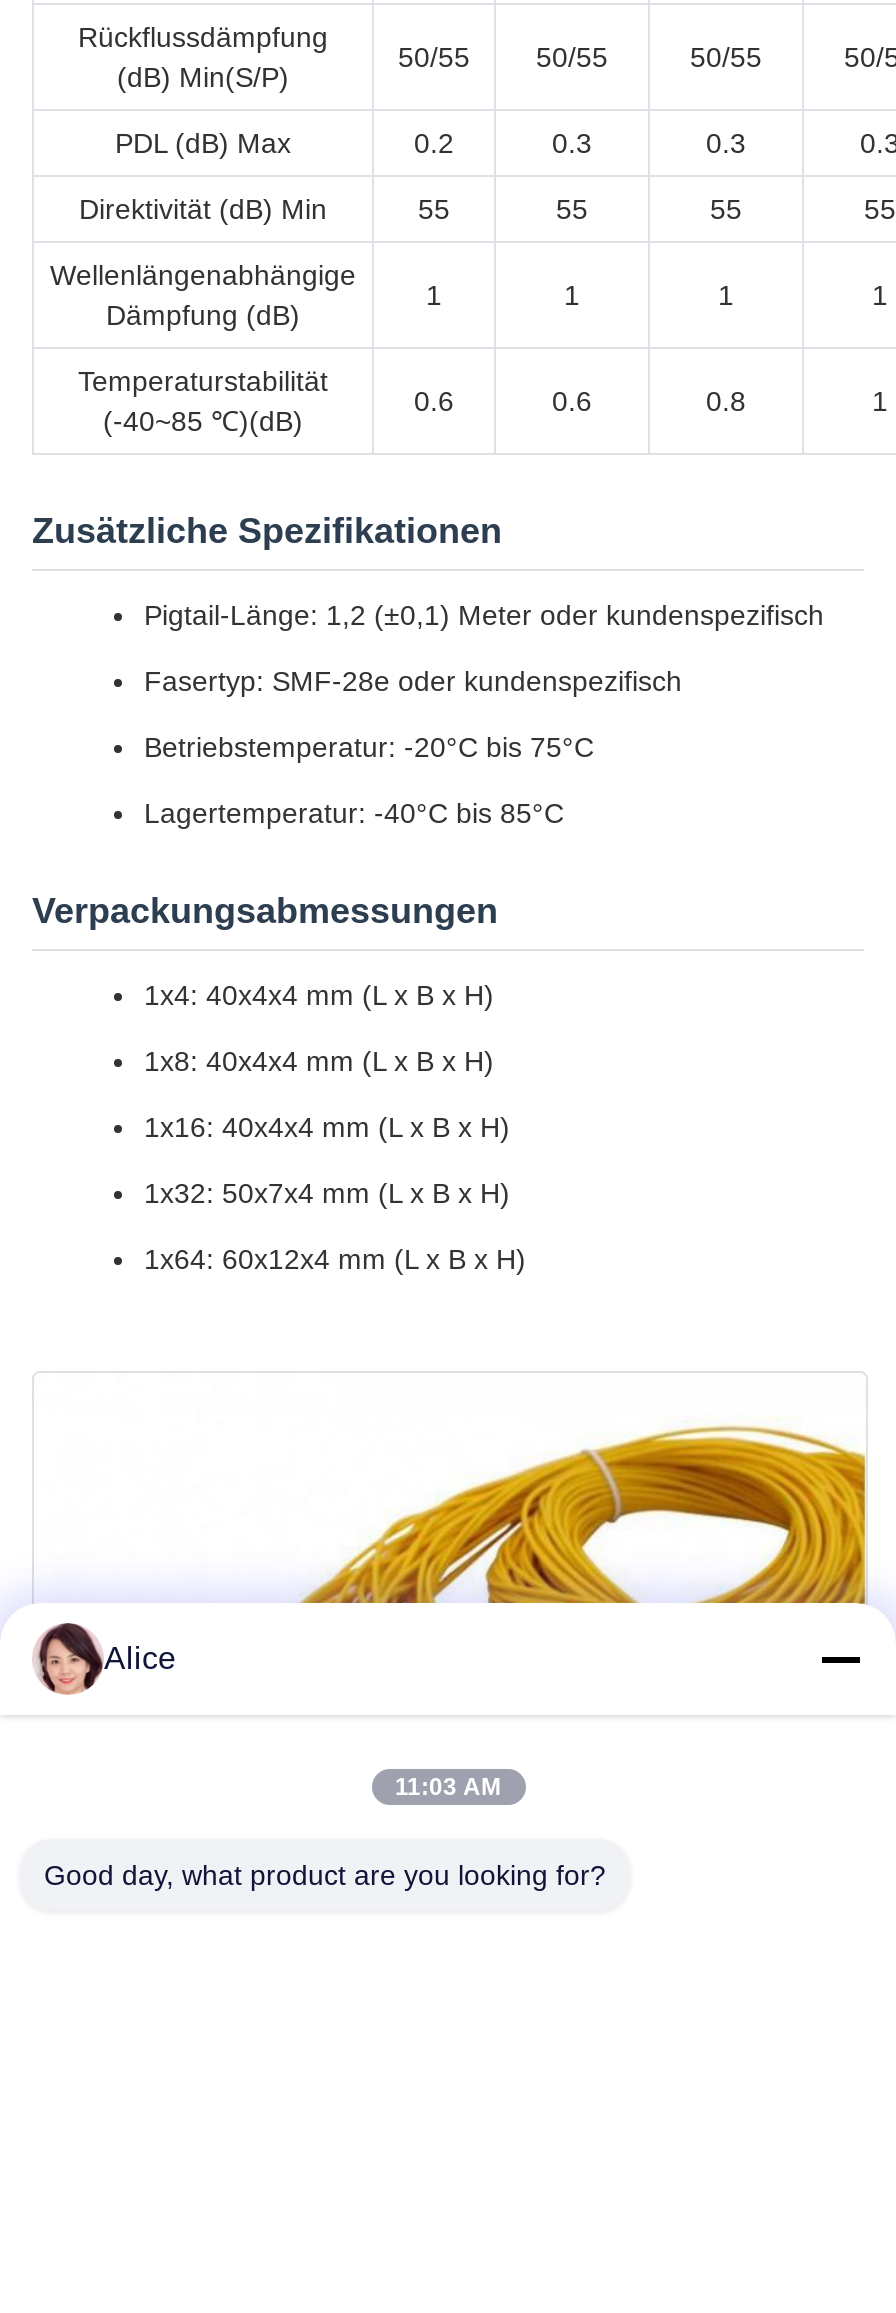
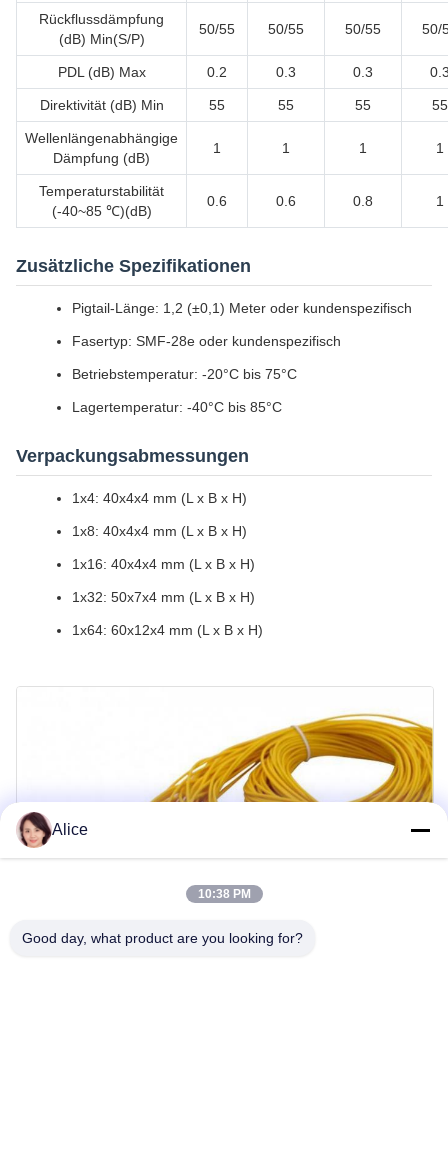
- 11:03 AM
+ 10:38 PM
